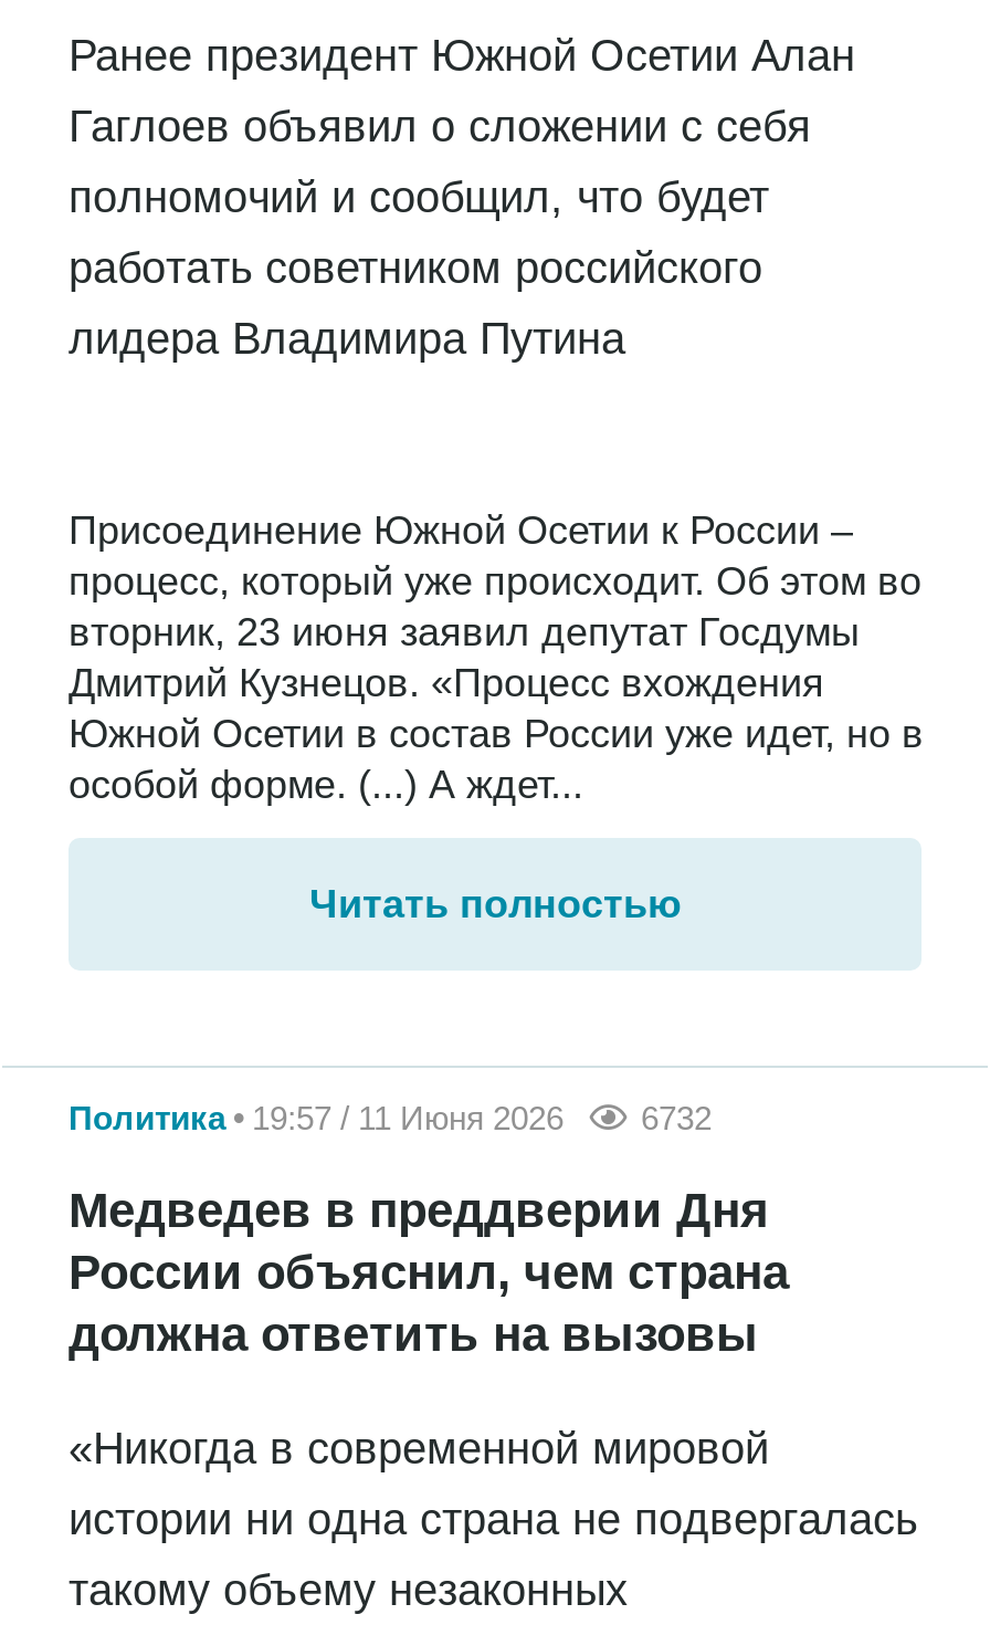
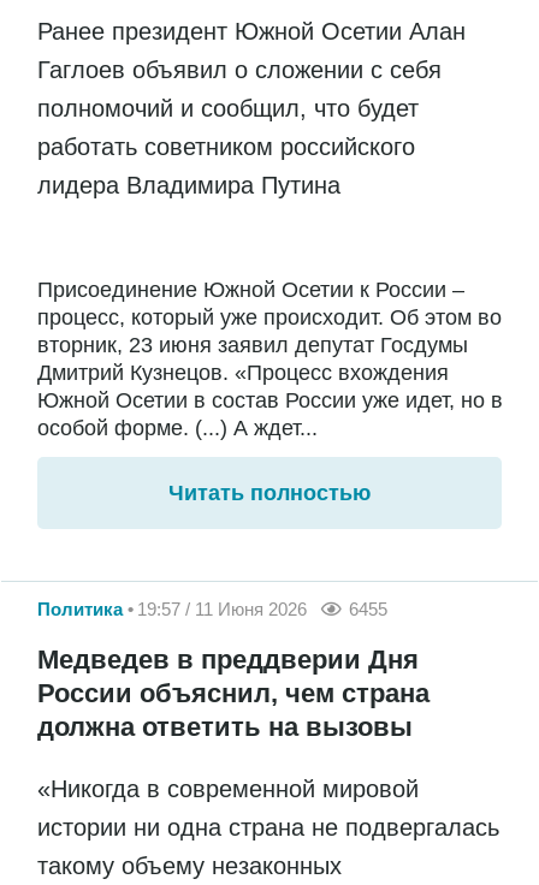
- 6732
+ 6455
